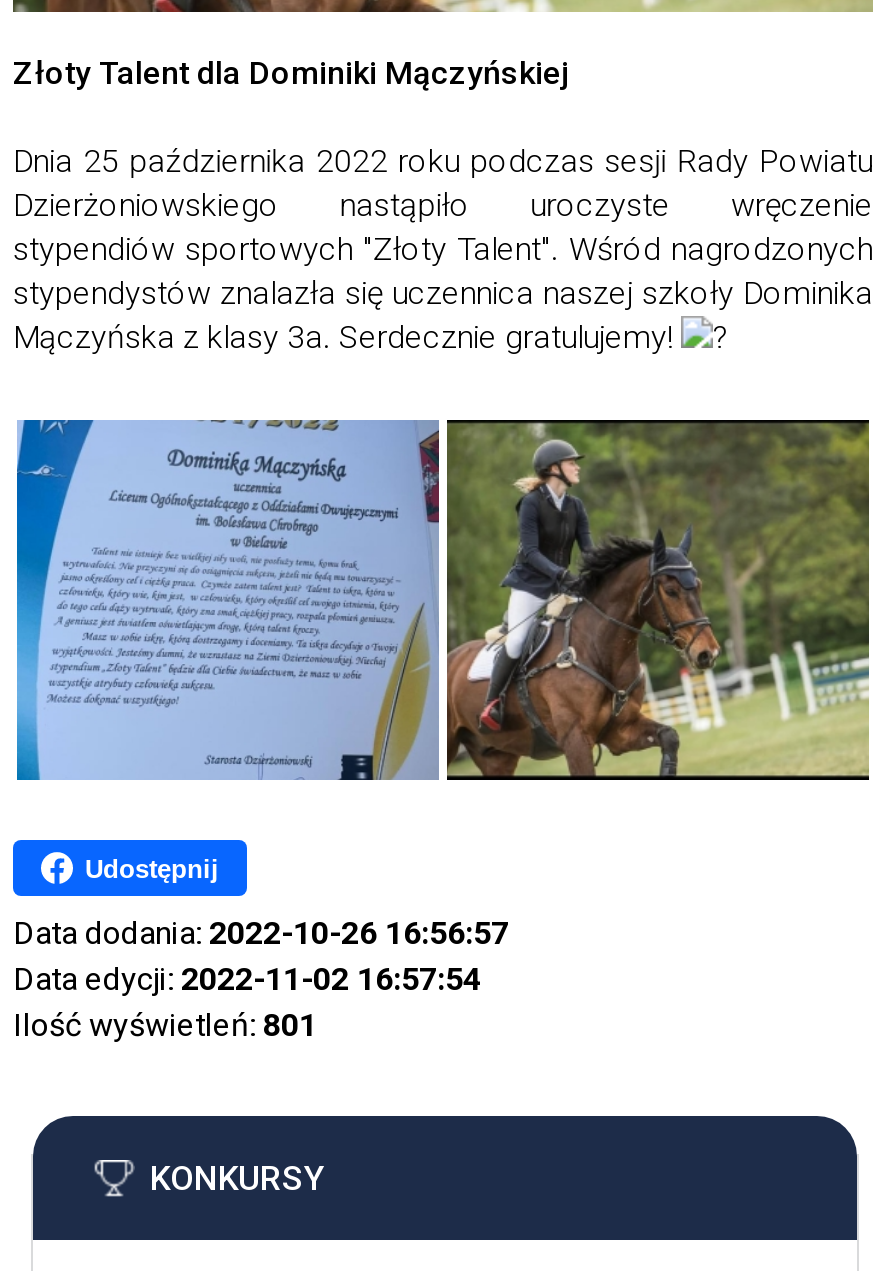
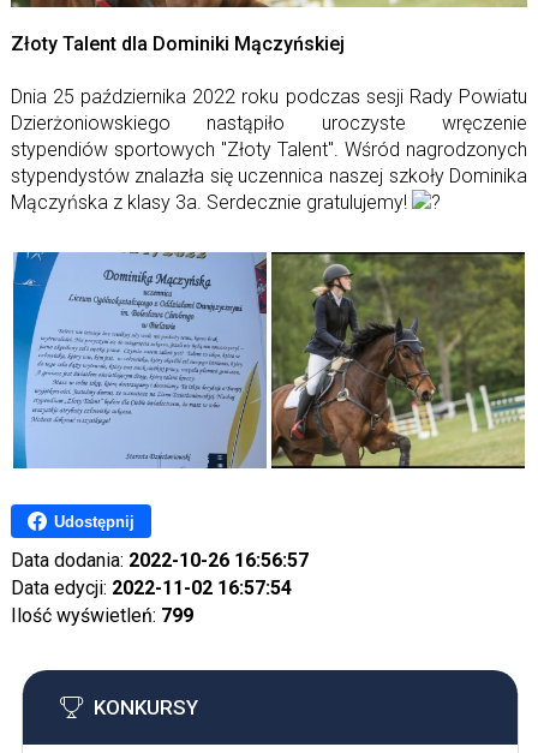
- Ilość wyświetleń: 801
+ Ilość wyświetleń: 799
